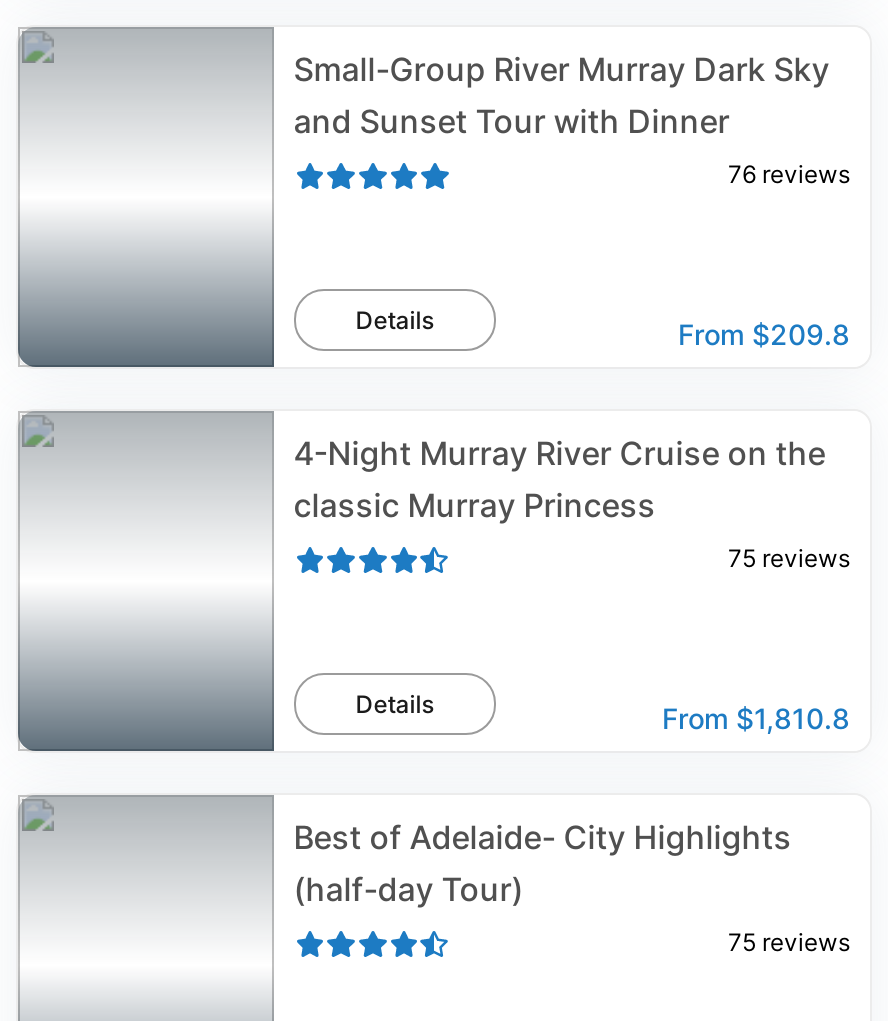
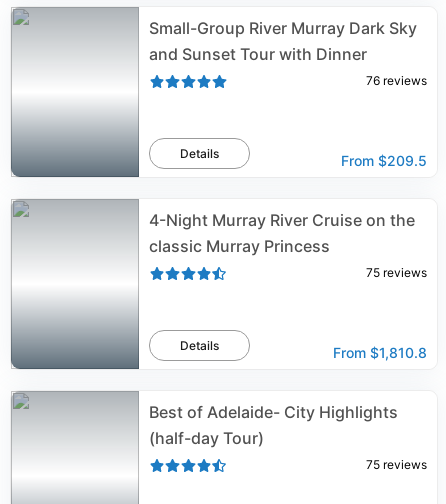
- From $209.8
+ From $209.5
